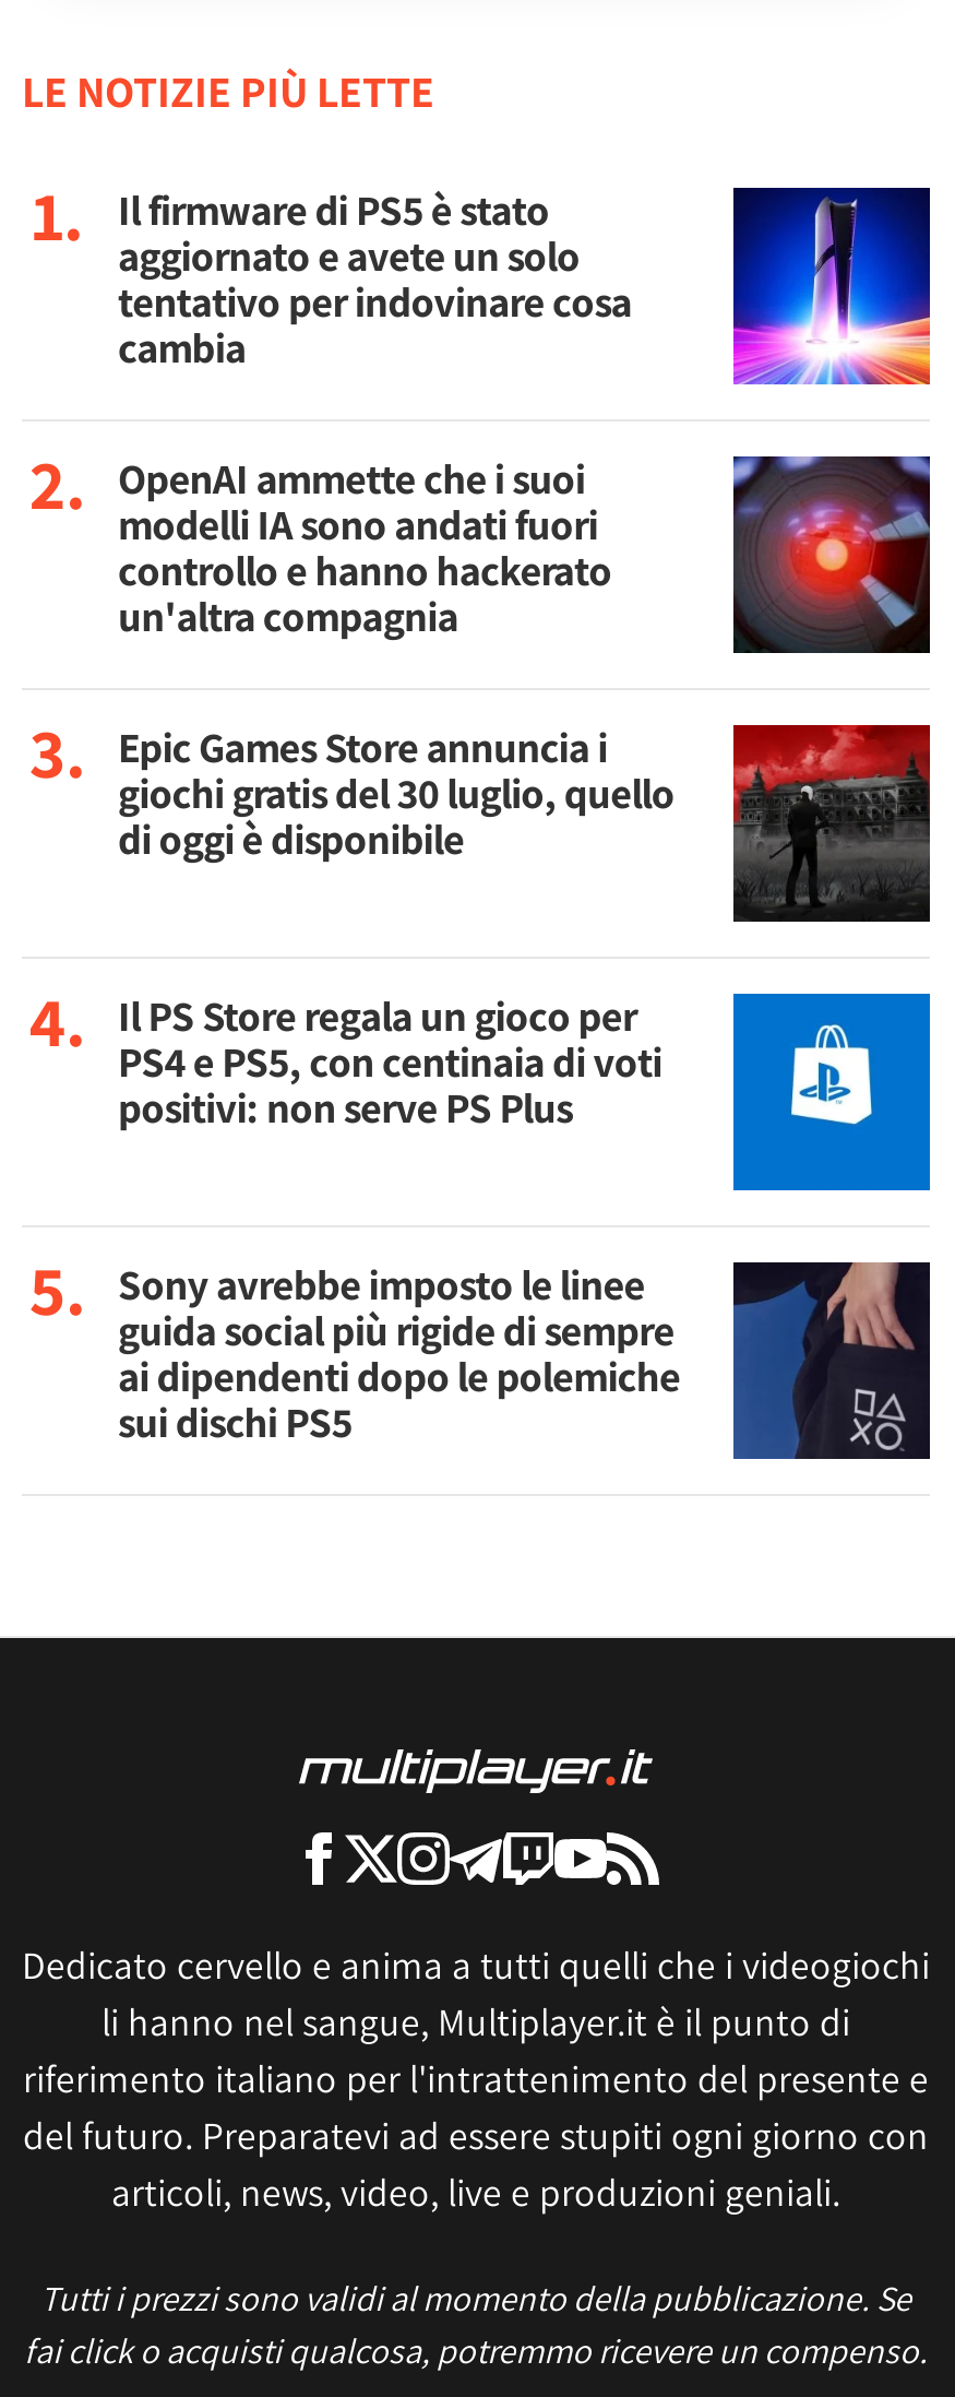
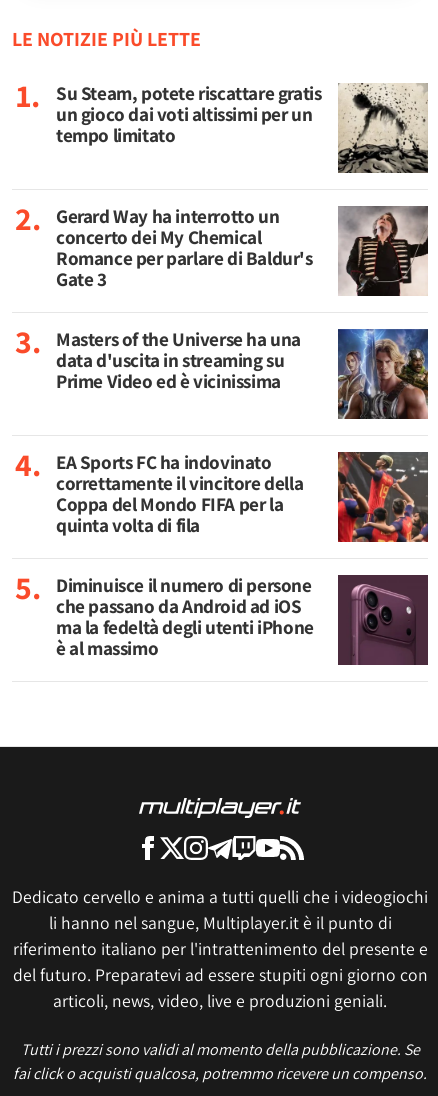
- Il firmware di PS5 è stato
- aggiornato e avete un solo
- tentativo per indovinare cosa
- cambia
+ Su Steam, potete riscattare gratis
+ un gioco dai voti altissimi per un
+ tempo limitato

- [image]
+ [image]

- OpenAI ammette che i suoi
- modelli IA sono andati fuori
- controllo e hanno hackerato
- un'altra compagnia
+ Gerard Way ha interrotto un
+ concerto dei My Chemical
+ Romance per parlare di Baldur's
+ Gate 3

- [image]
+ [image]

- [image]
- Epic Games Store annuncia i
- giochi gratis del 30 luglio, quello
- di oggi è disponibile
+ [image]
+ Masters of the Universe ha una
+ data d'uscita in streaming su
+ Prime Video ed è vicinissima

- [image]
- Il PS Store regala un gioco per
- PS4 e PS5, con centinaia di voti
- positivi: non serve PS Plus
+ [image]
+ EA Sports FC ha indovinato
+ correttamente il vincitore della
+ Coppa del Mondo FIFA per la
+ quinta volta di fila

- [image]
- Sony avrebbe imposto le linee
- guida social più rigide di sempre
- ai dipendenti dopo le polemiche
- sui dischi PS5
+ [image]
+ Diminuisce il numero di persone
+ che passano da Android ad iOS
+ ma la fedeltà degli utenti iPhone
+ è al massimo
